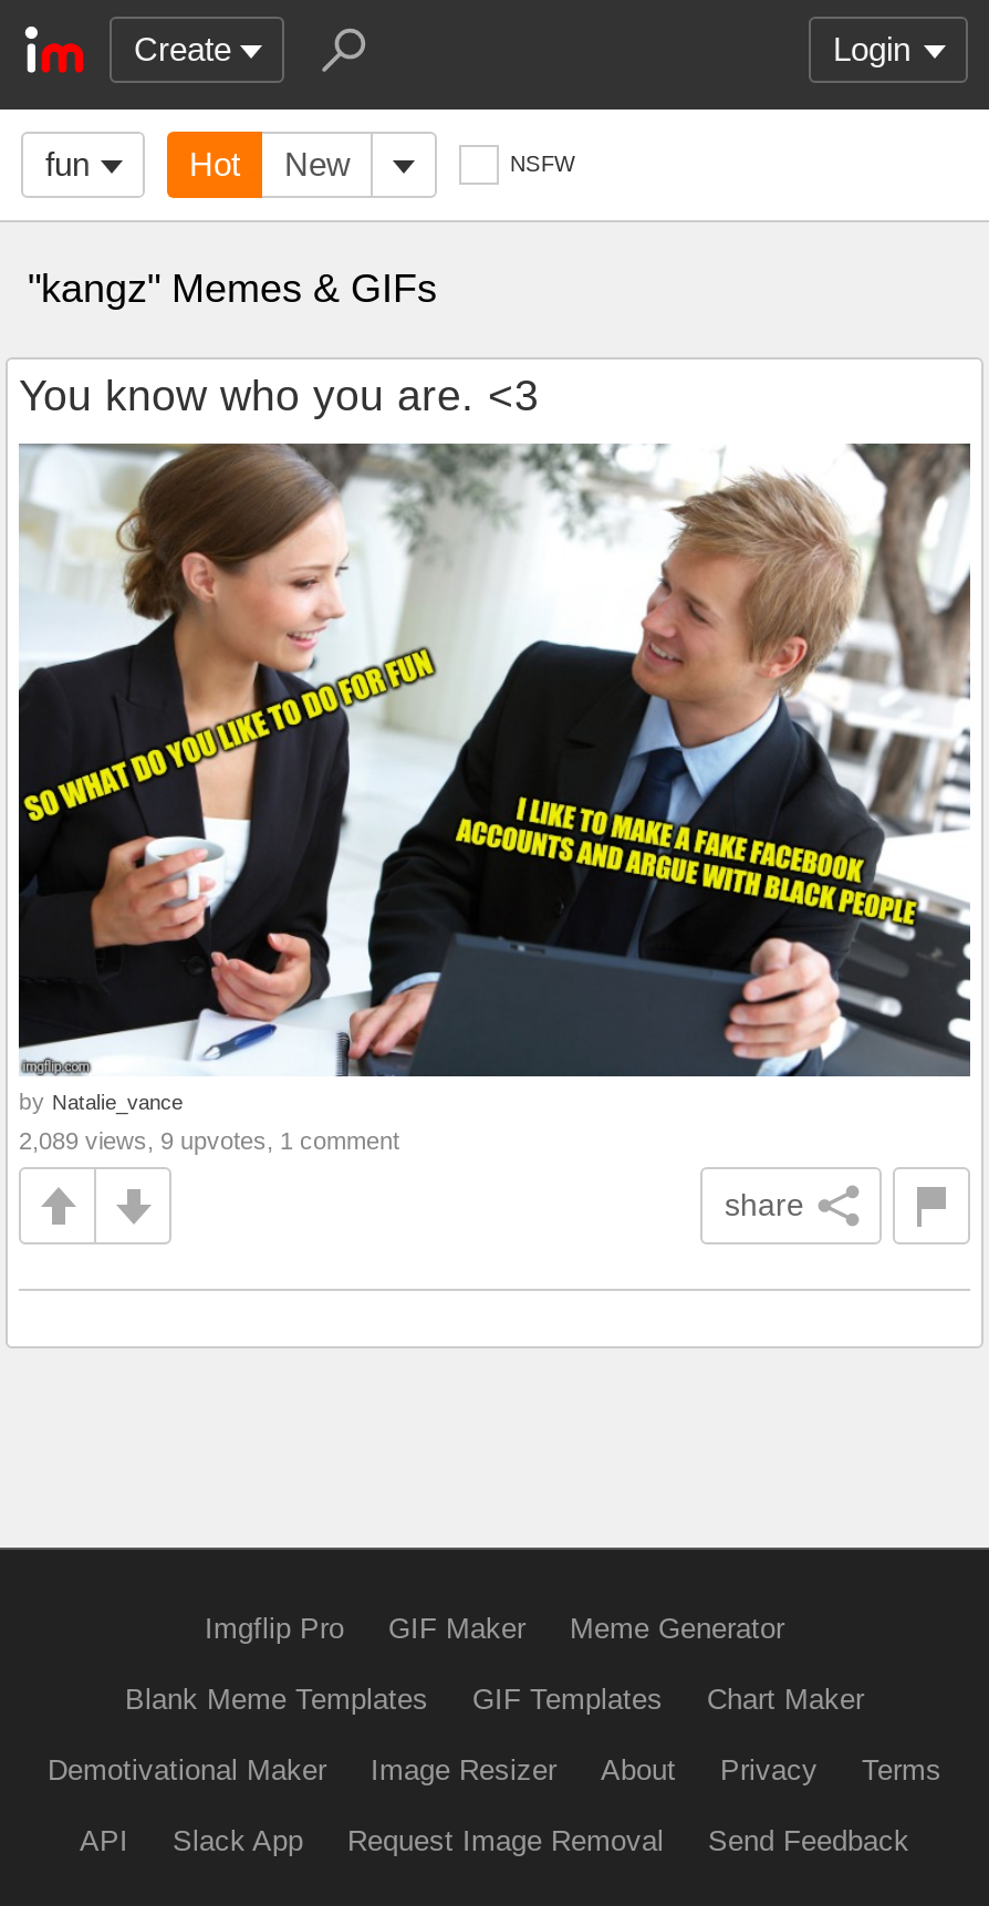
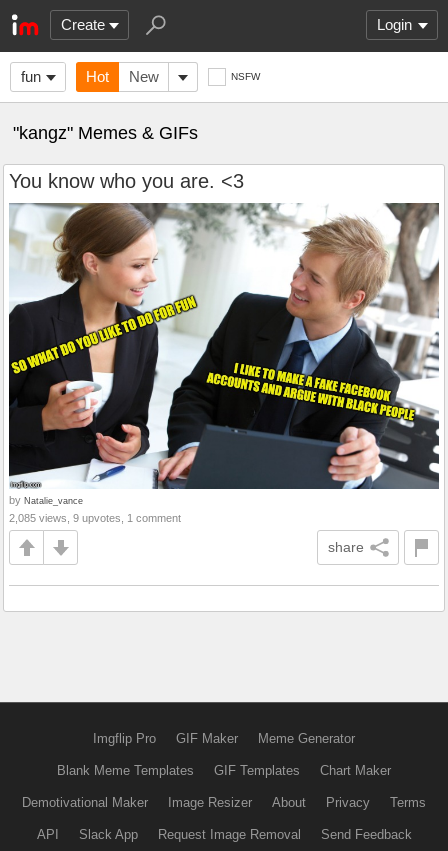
- 2,089 views, 9 upvotes, 1 comment
+ 2,085 views, 9 upvotes, 1 comment
